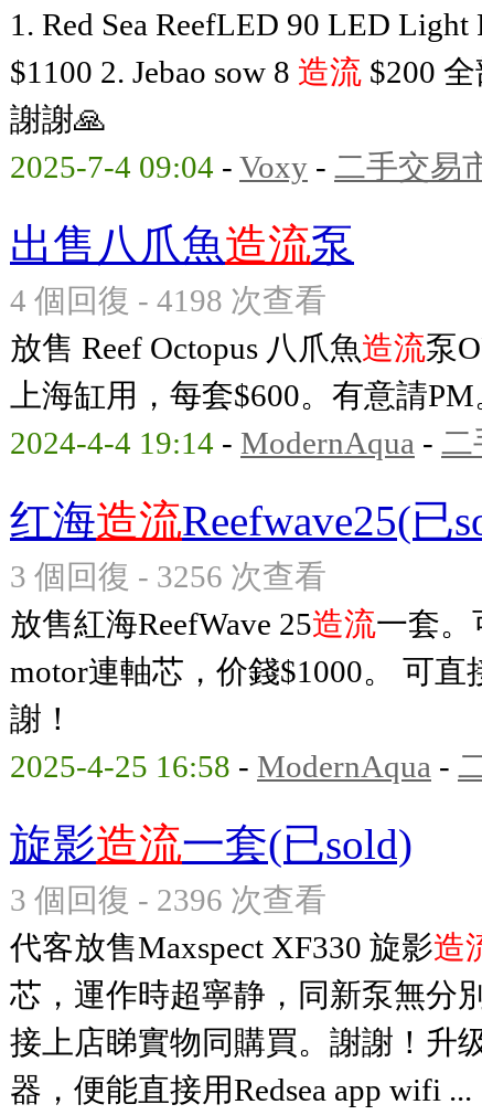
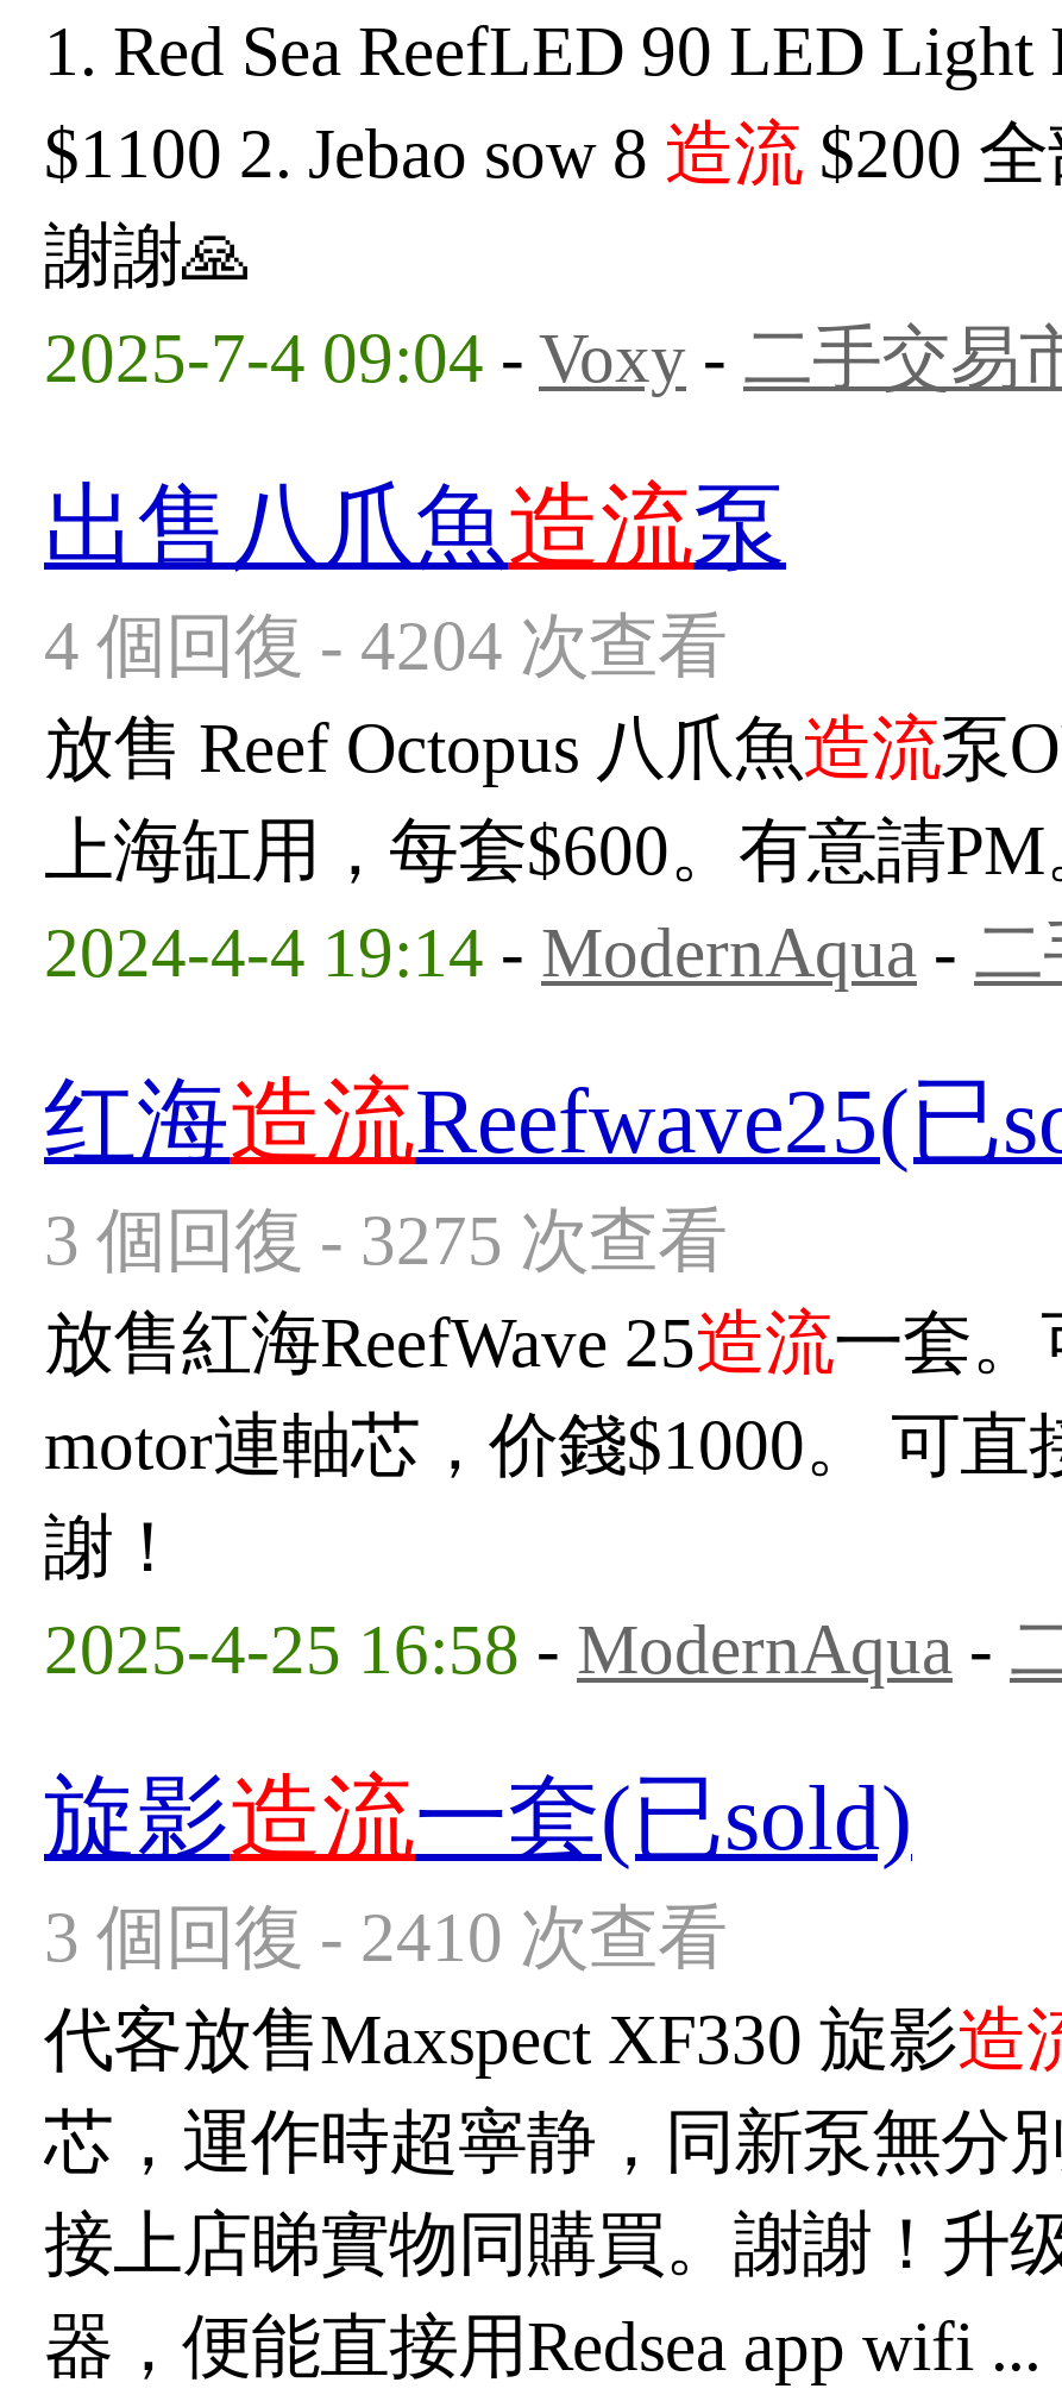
- 4 個回復 - 4198 次查看
+ 4 個回復 - 4204 次查看

- 3 個回復 - 3256 次查看
+ 3 個回復 - 3275 次查看

- 3 個回復 - 2396 次查看
+ 3 個回復 - 2410 次查看
